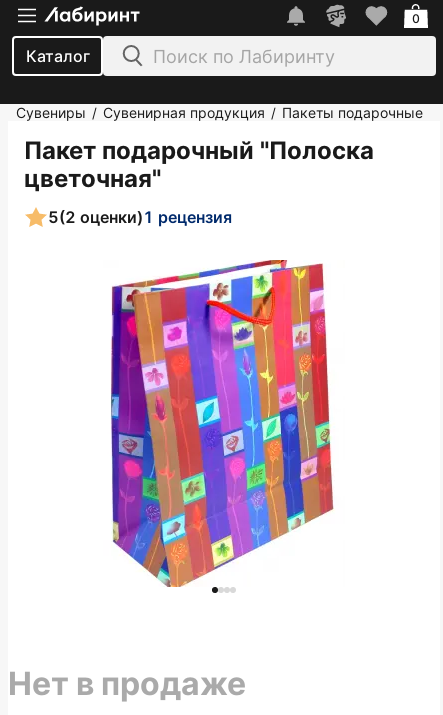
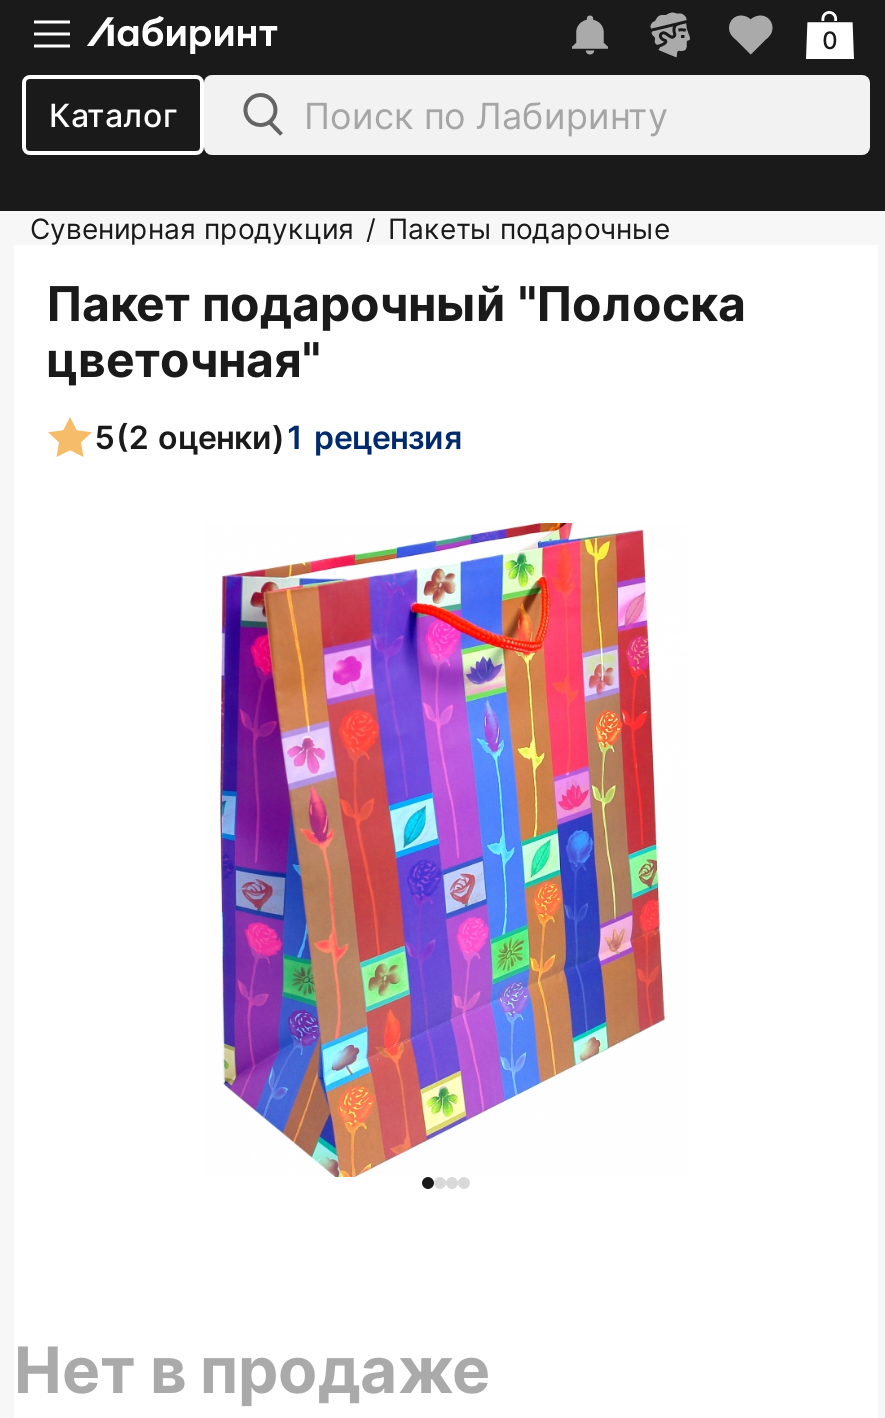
- Сувениры / Сувенирная продукция / Пакеты подарочные
+ Сувенирная продукция / Пакеты подарочные
